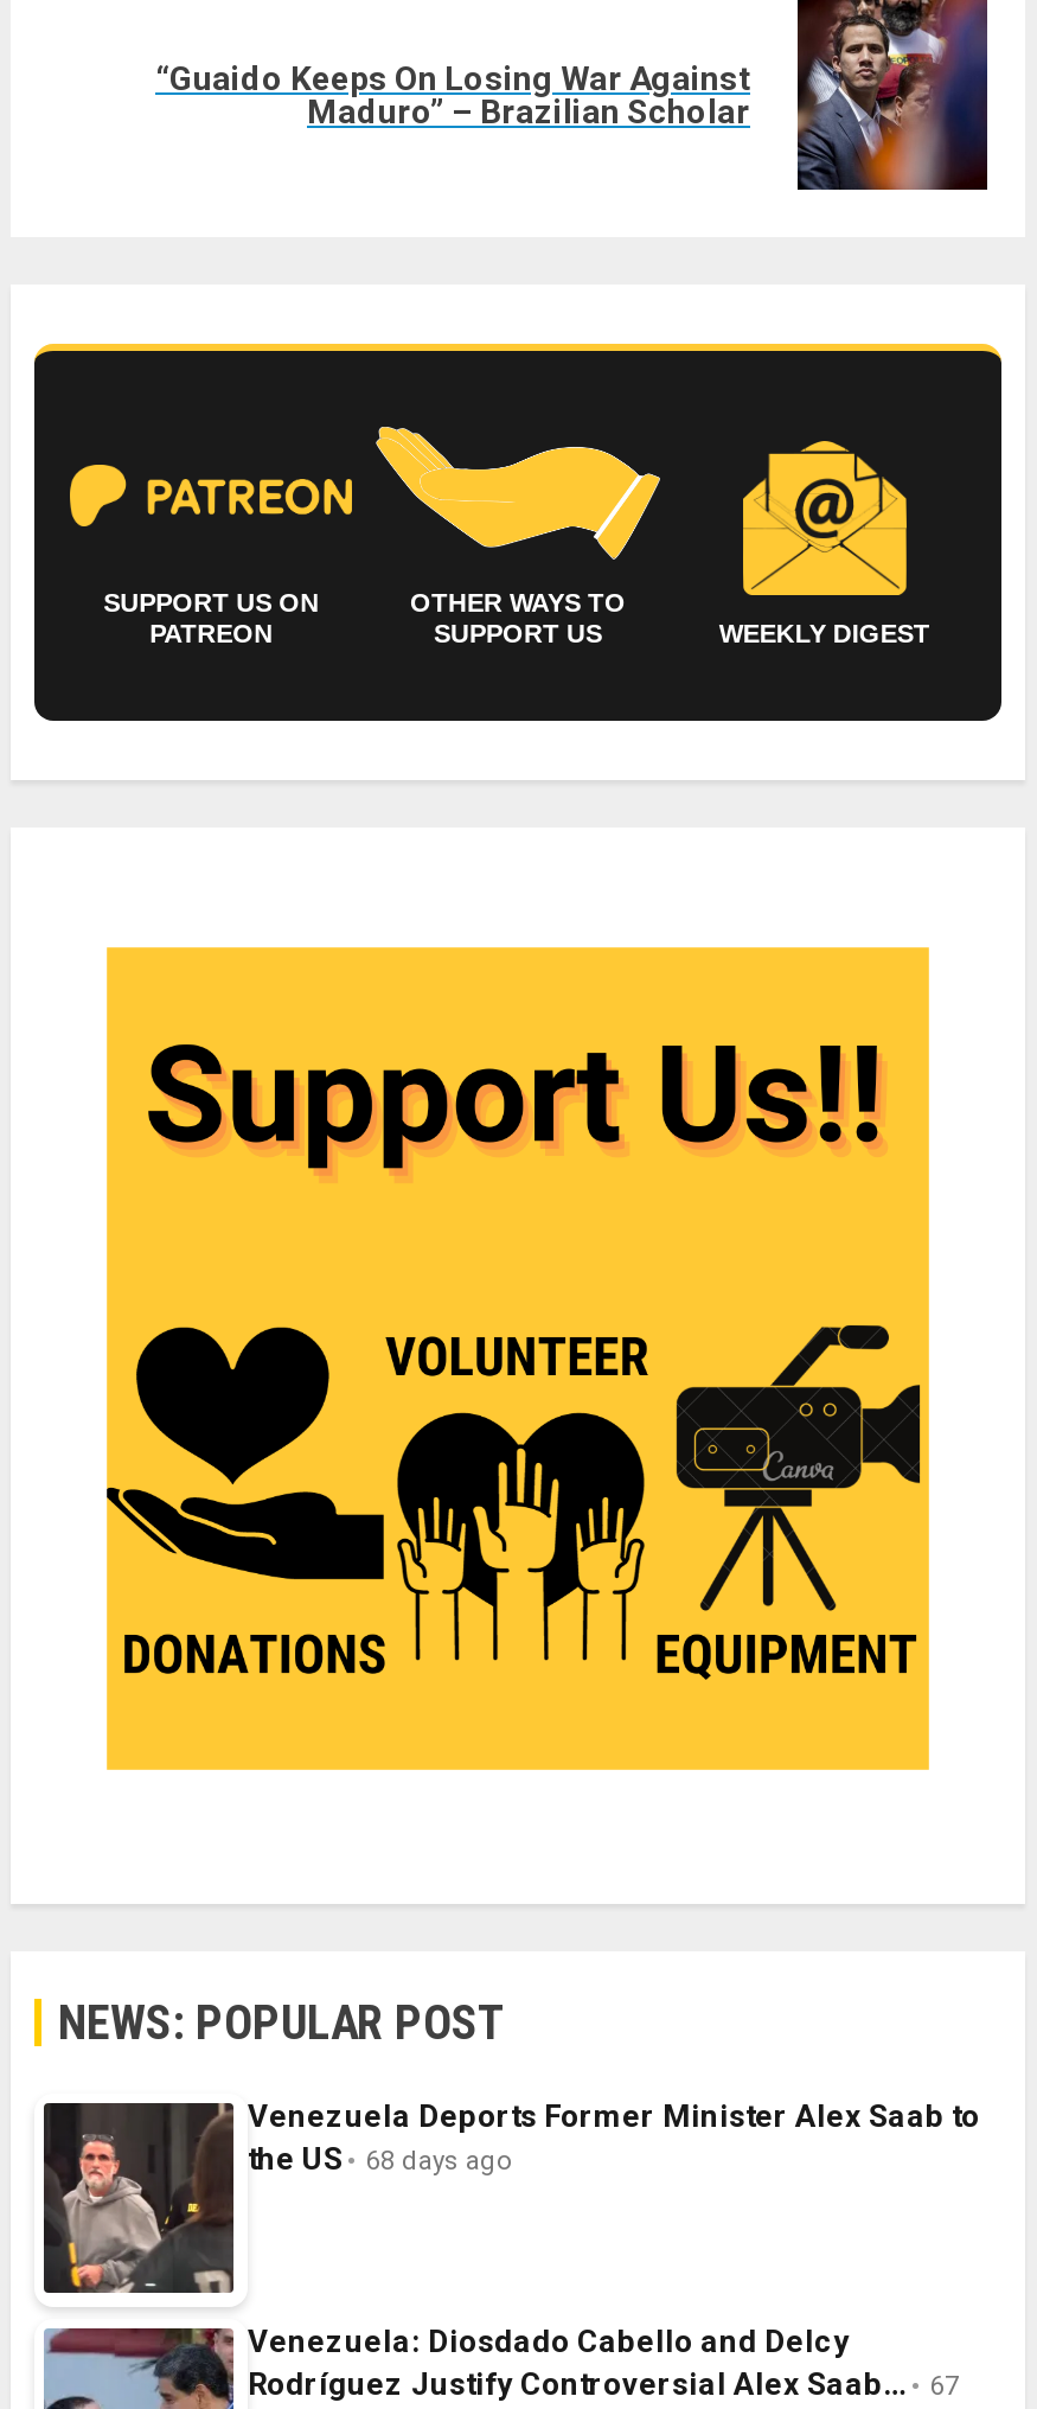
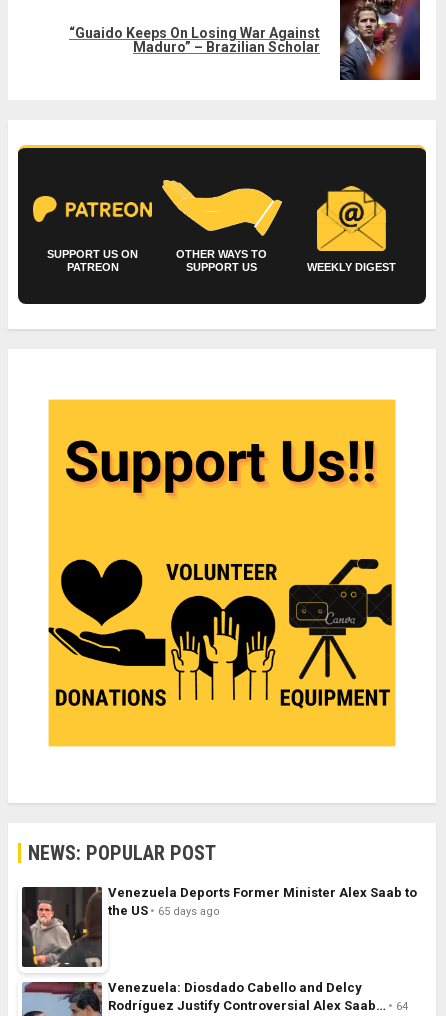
- the US 68 days ago
+ the US 65 days ago

- Rodríguez Justify Controversial Alex Saab… 67
+ Rodríguez Justify Controversial Alex Saab… 64
